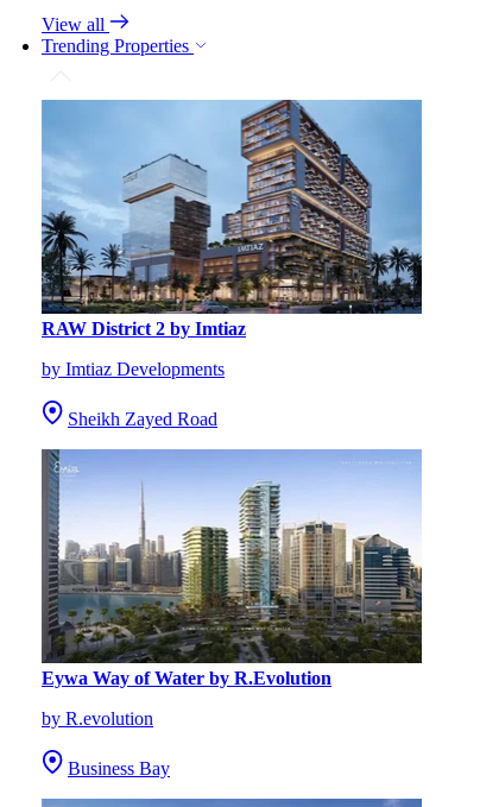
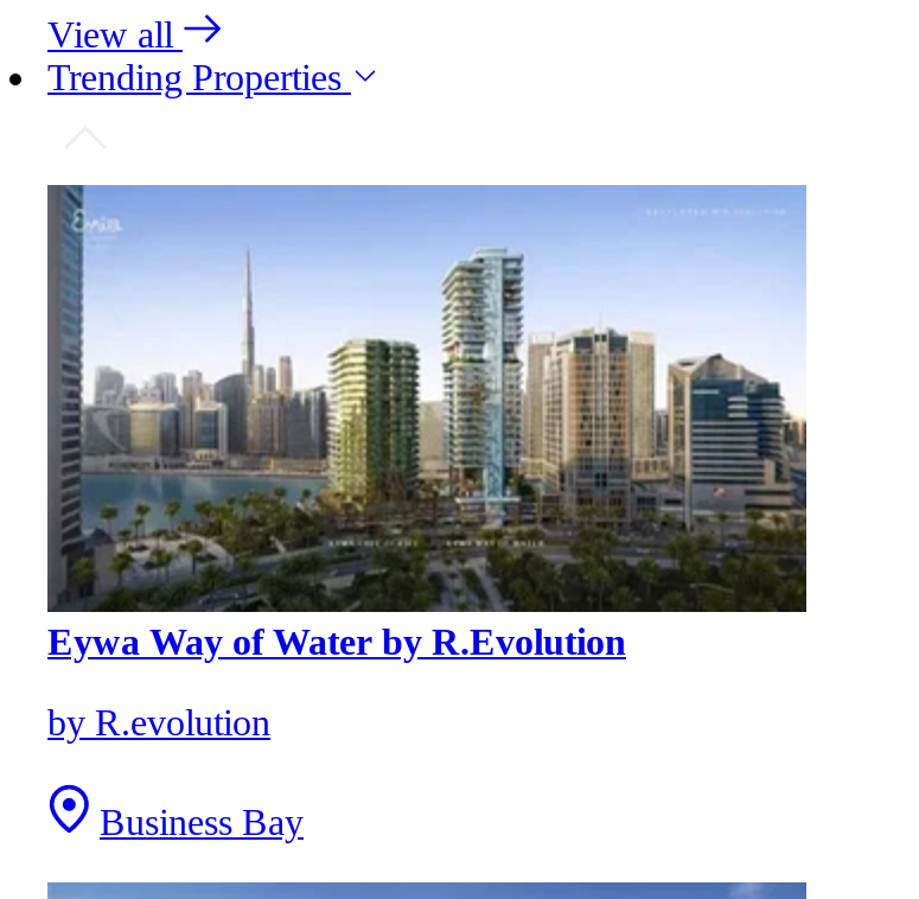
- [image]
- RAW District 2 by Imtiaz
- by Imtiaz Developments
- Sheikh Zayed Road
